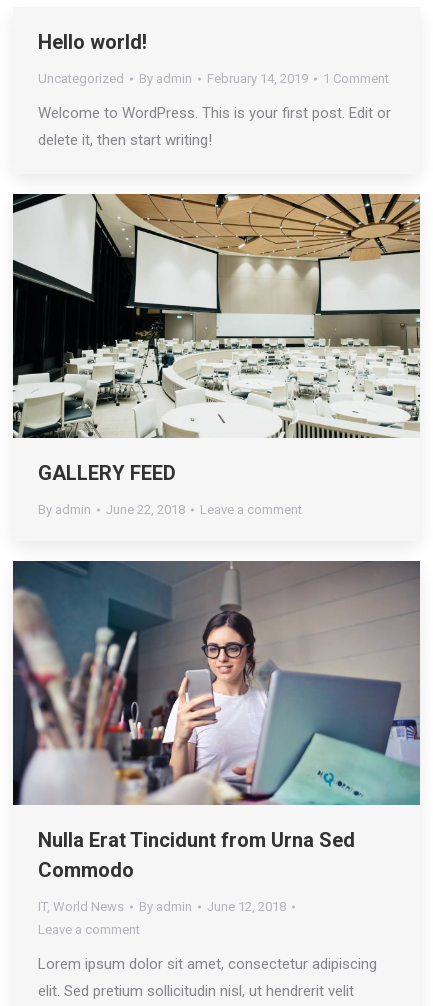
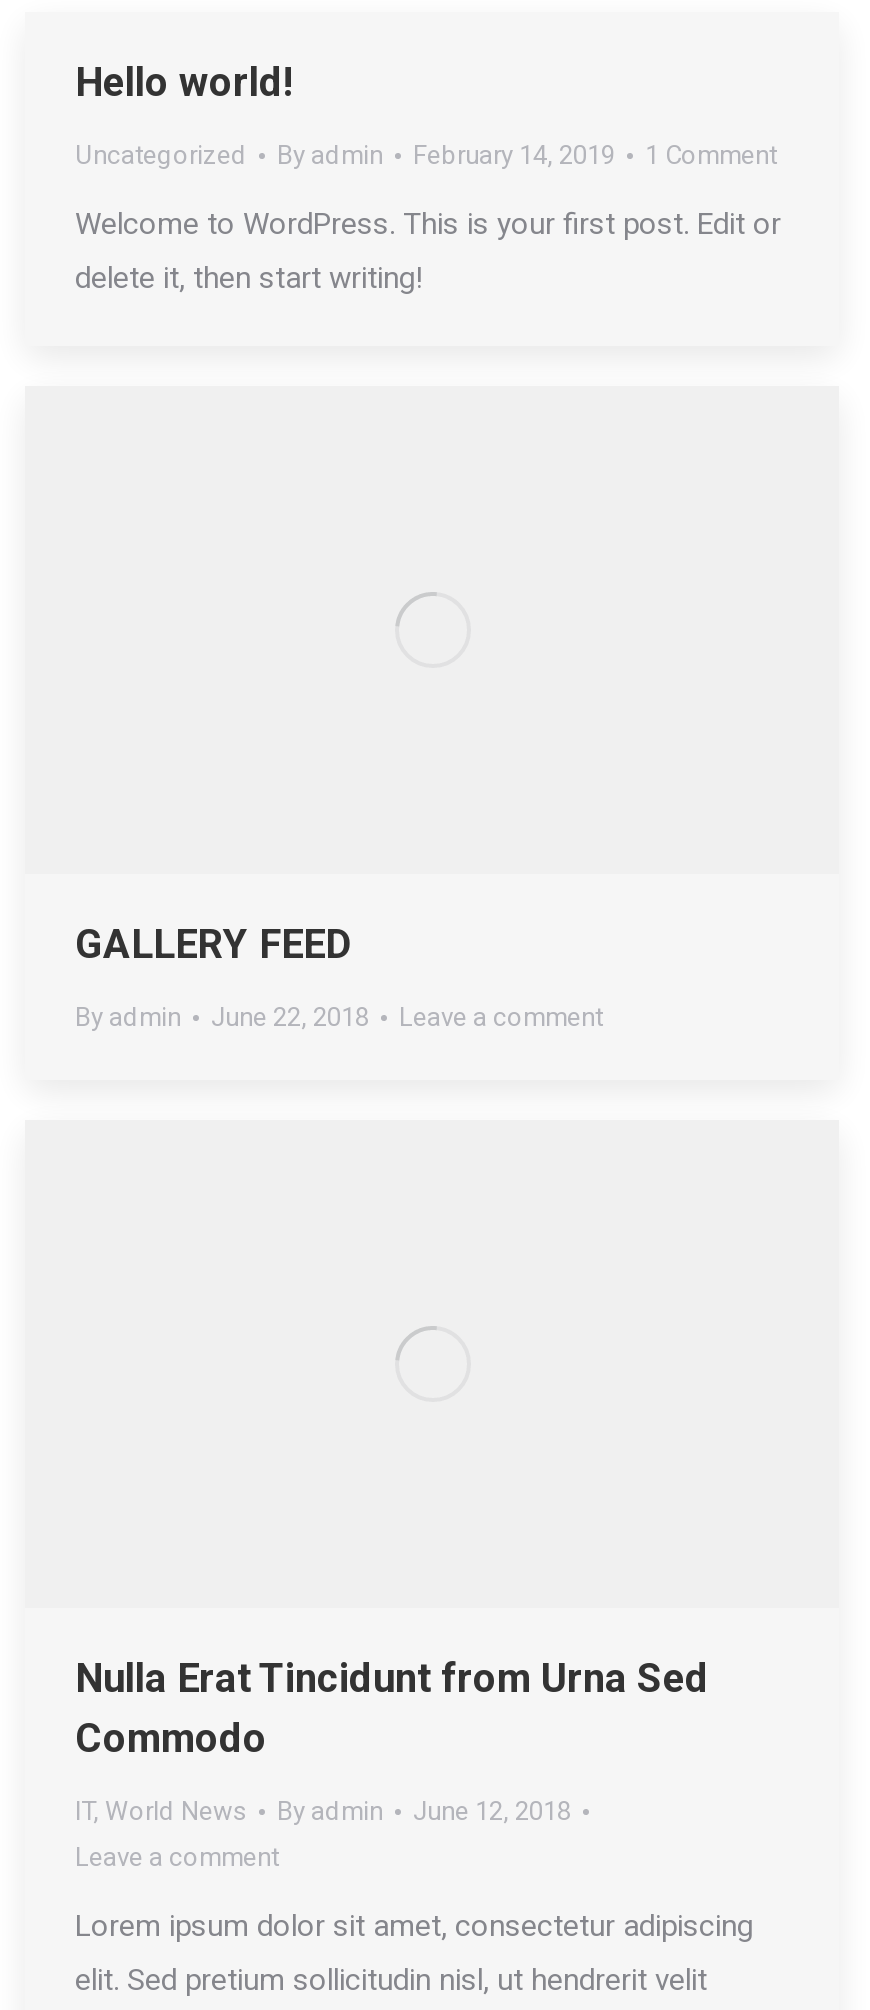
- [image]

- [image]
